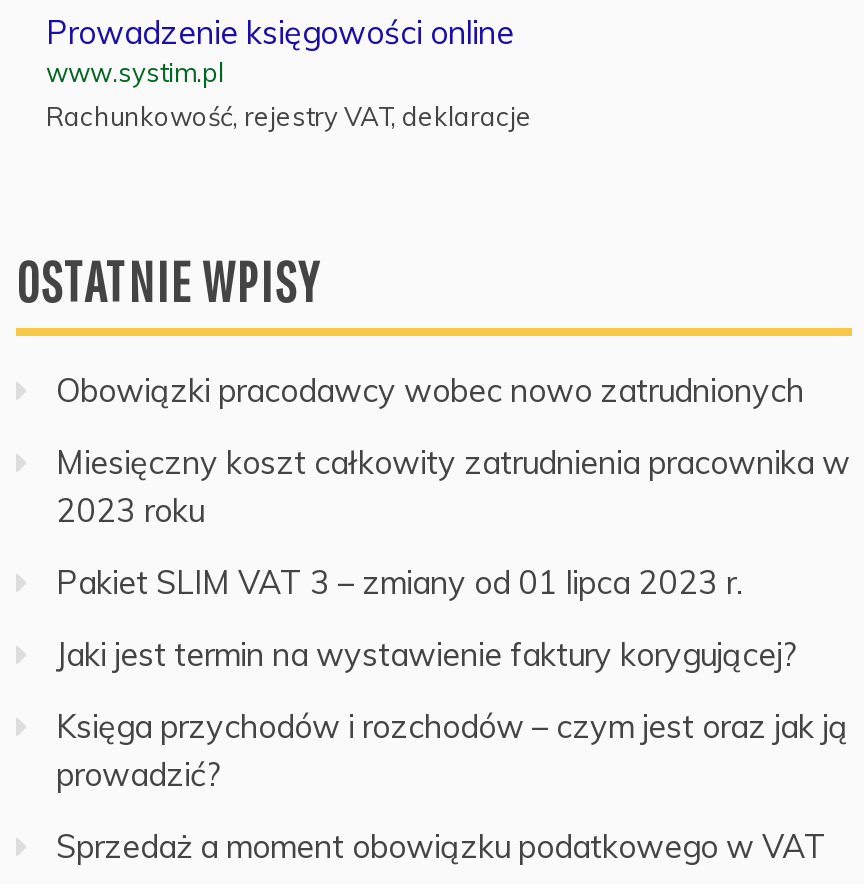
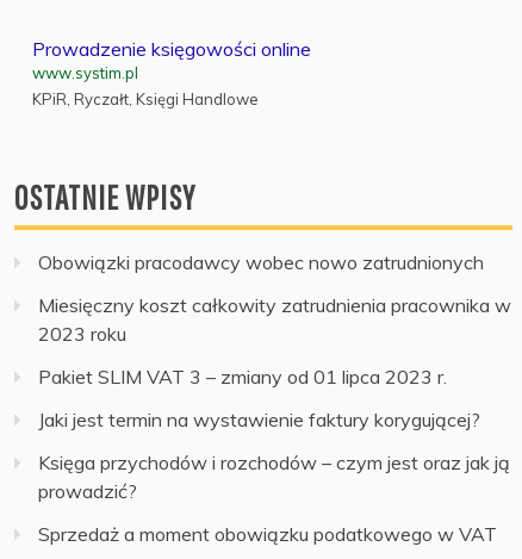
- Rachunkowość, rejestry VAT, deklaracje
+ KPiR, Ryczałt, Księgi Handlowe
